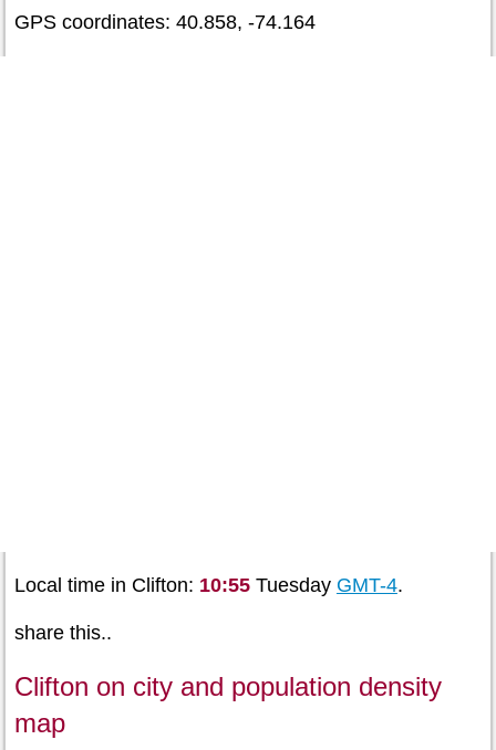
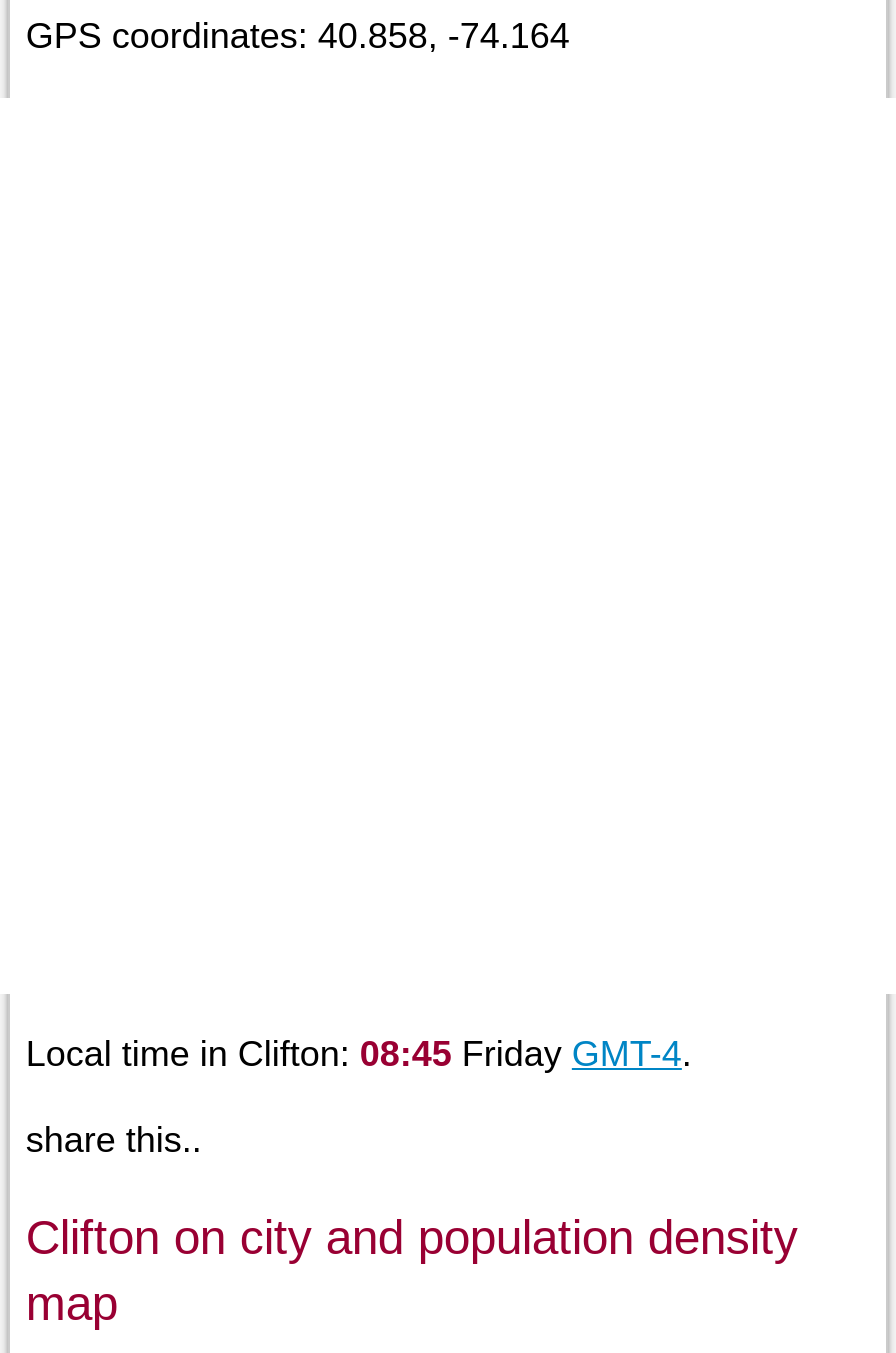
- Local time in Clifton: 10:55 Tuesday GMT-4.
+ Local time in Clifton: 08:45 Friday GMT-4.
